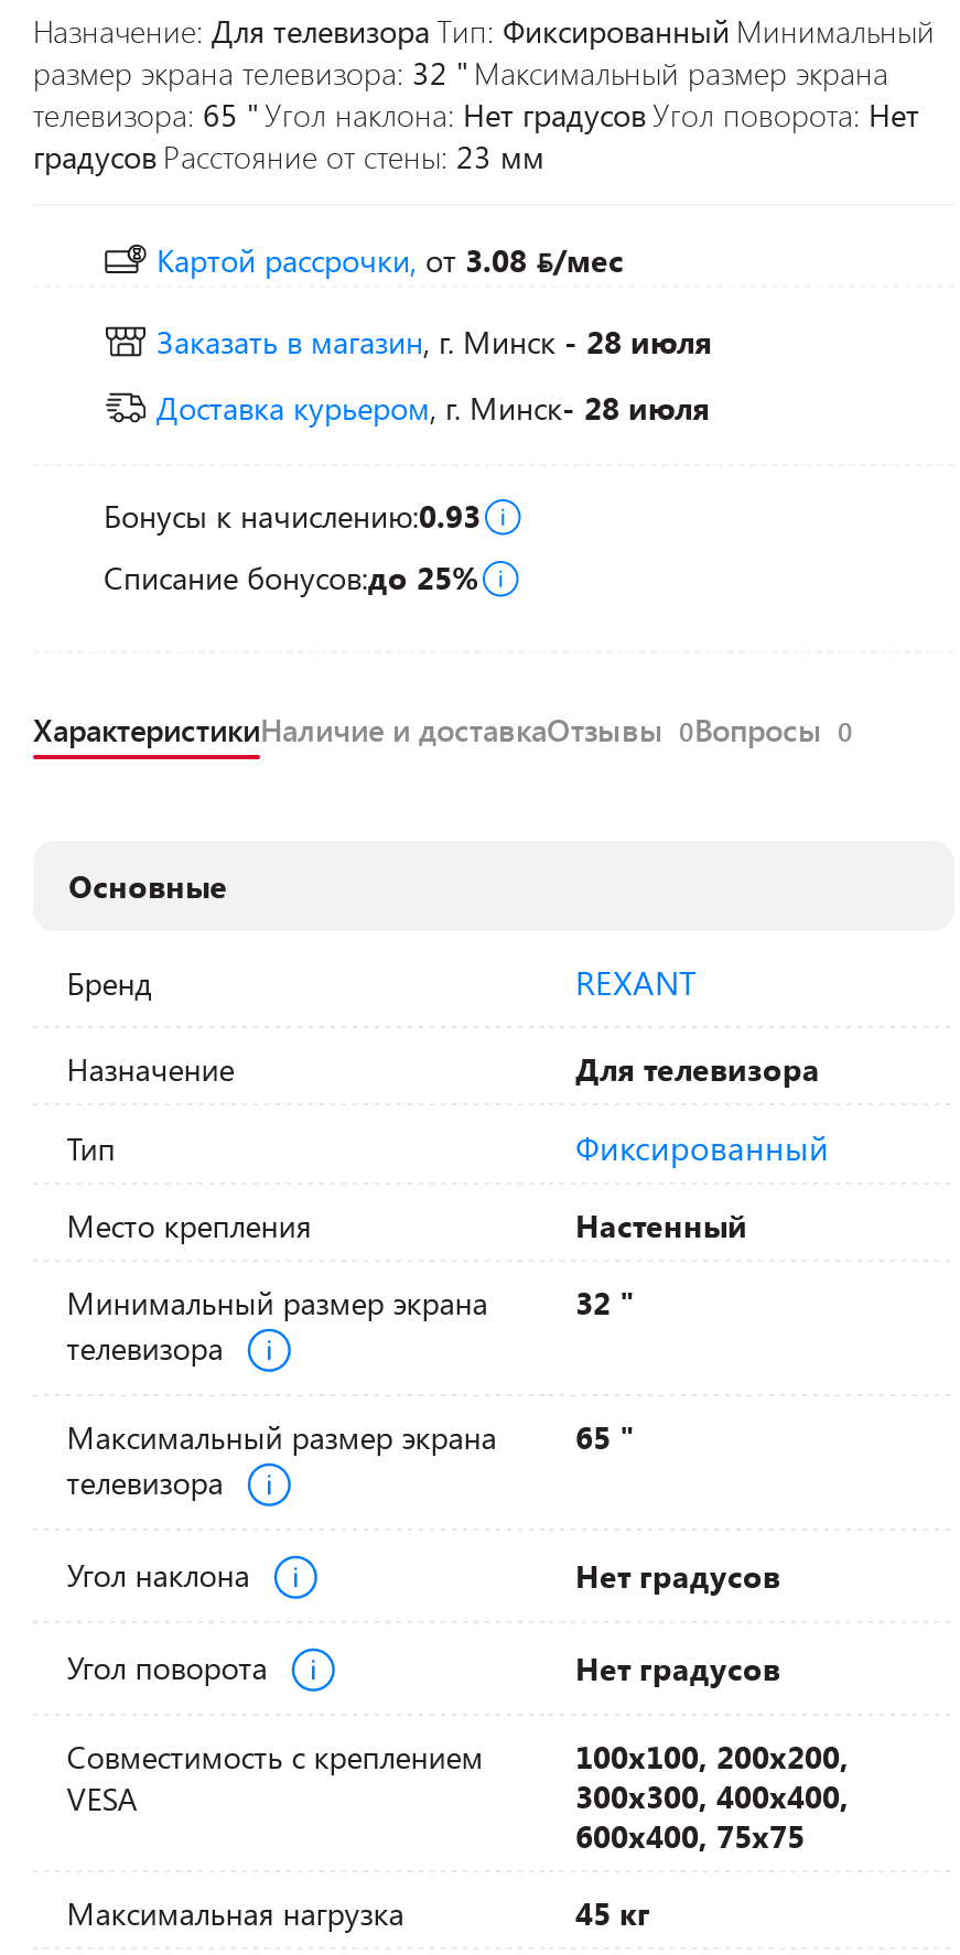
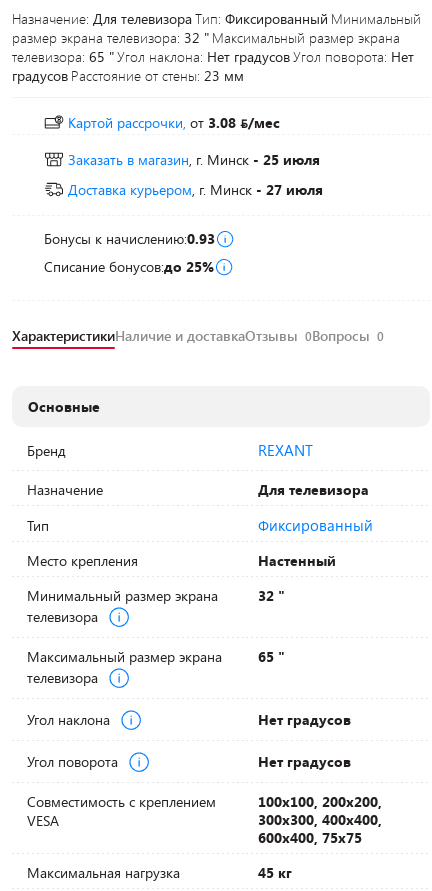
- Заказать в магазин, г. Минск - 28 июля
+ Заказать в магазин, г. Минск - 25 июля

- Доставка курьером, г. Минск- 28 июля
+ Доставка курьером, г. Минск- 27 июля
